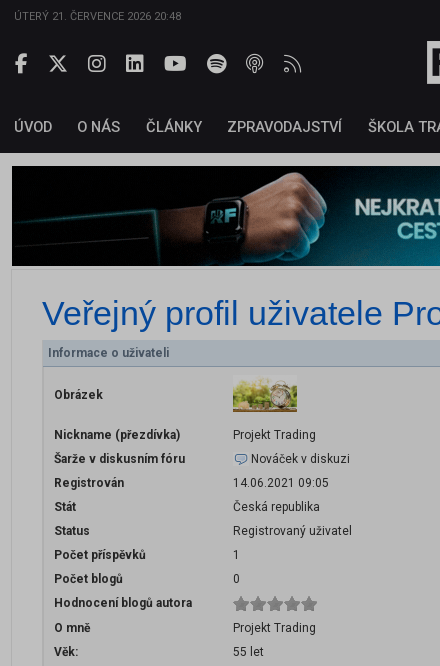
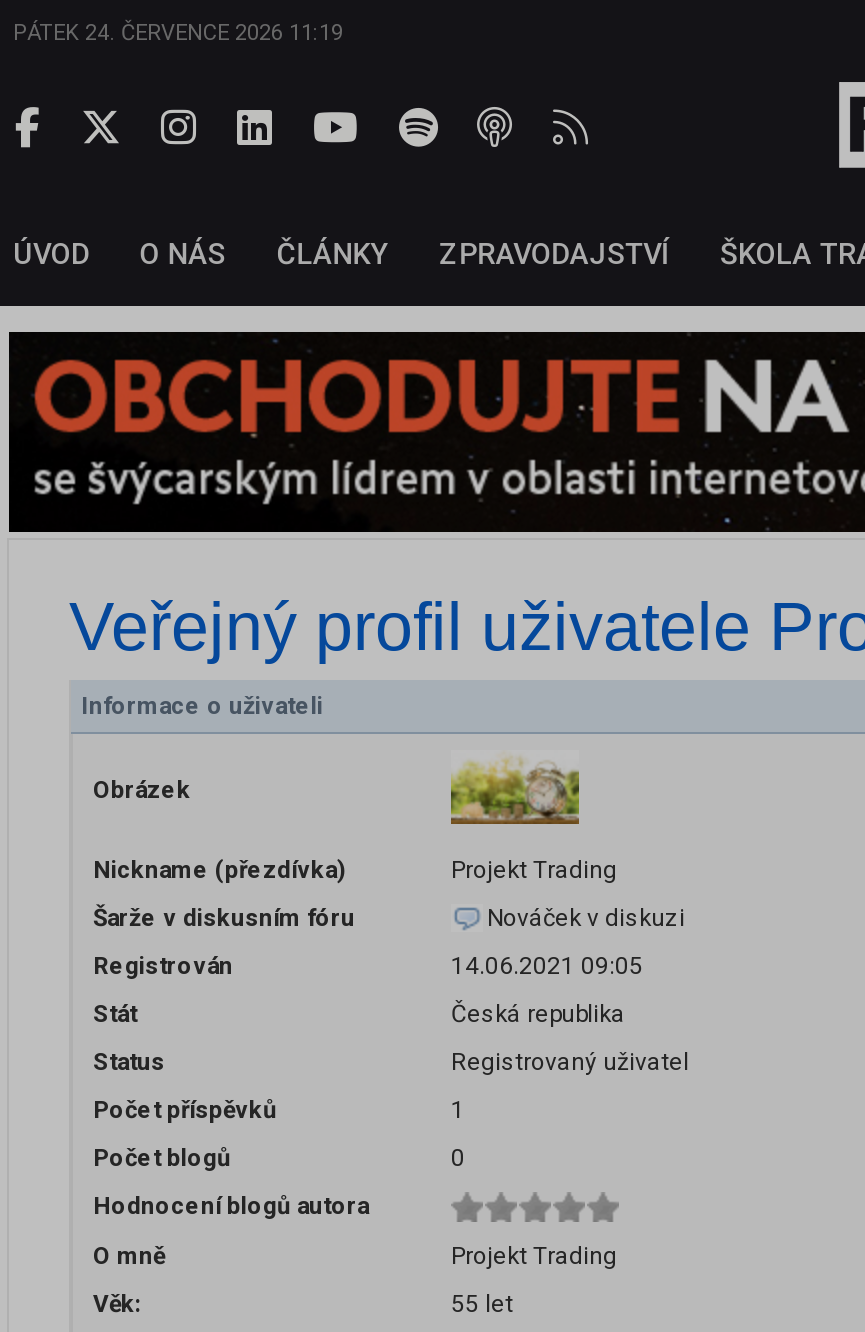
- ÚTERÝ 21. ČERVENCE 2026 20:48
+ PÁTEK 24. ČERVENCE 2026 11:19

- [image]
+ [image]
